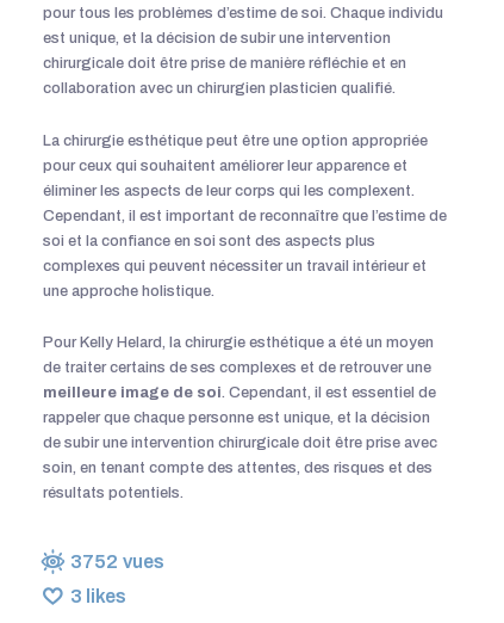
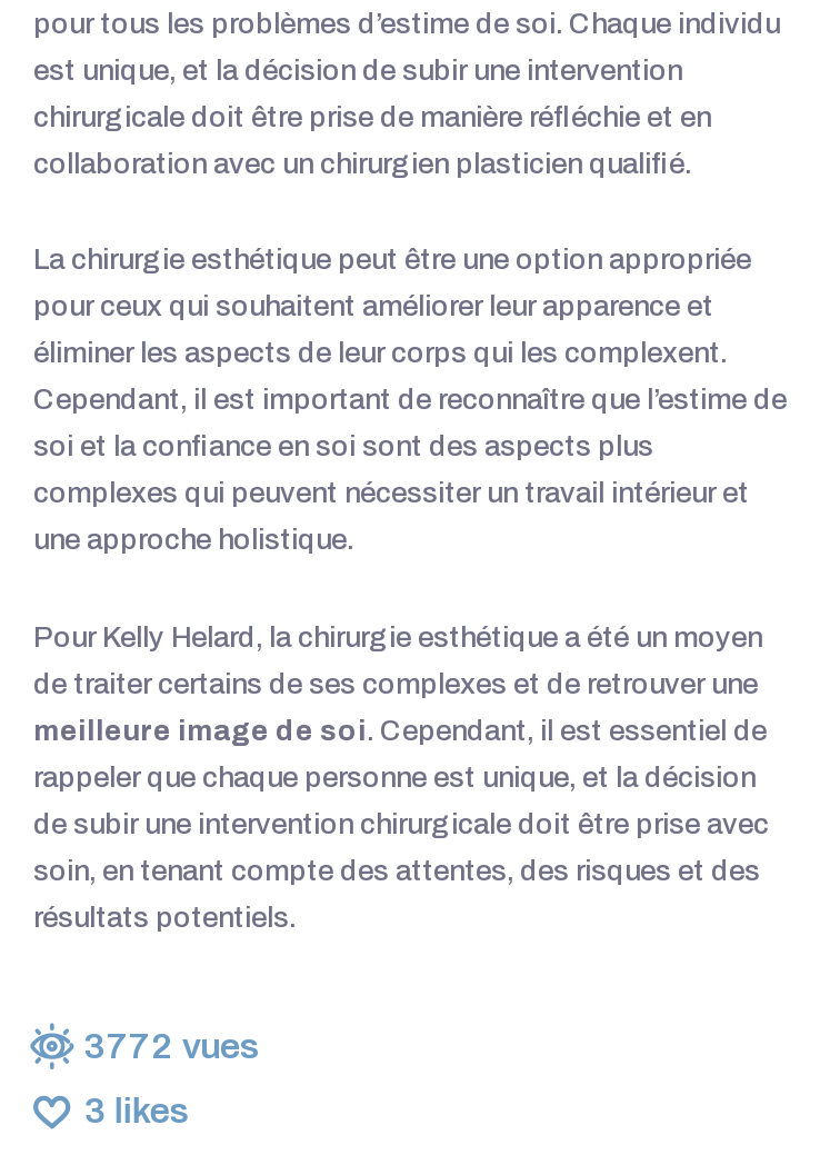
- 3752 vues
+ 3772 vues
